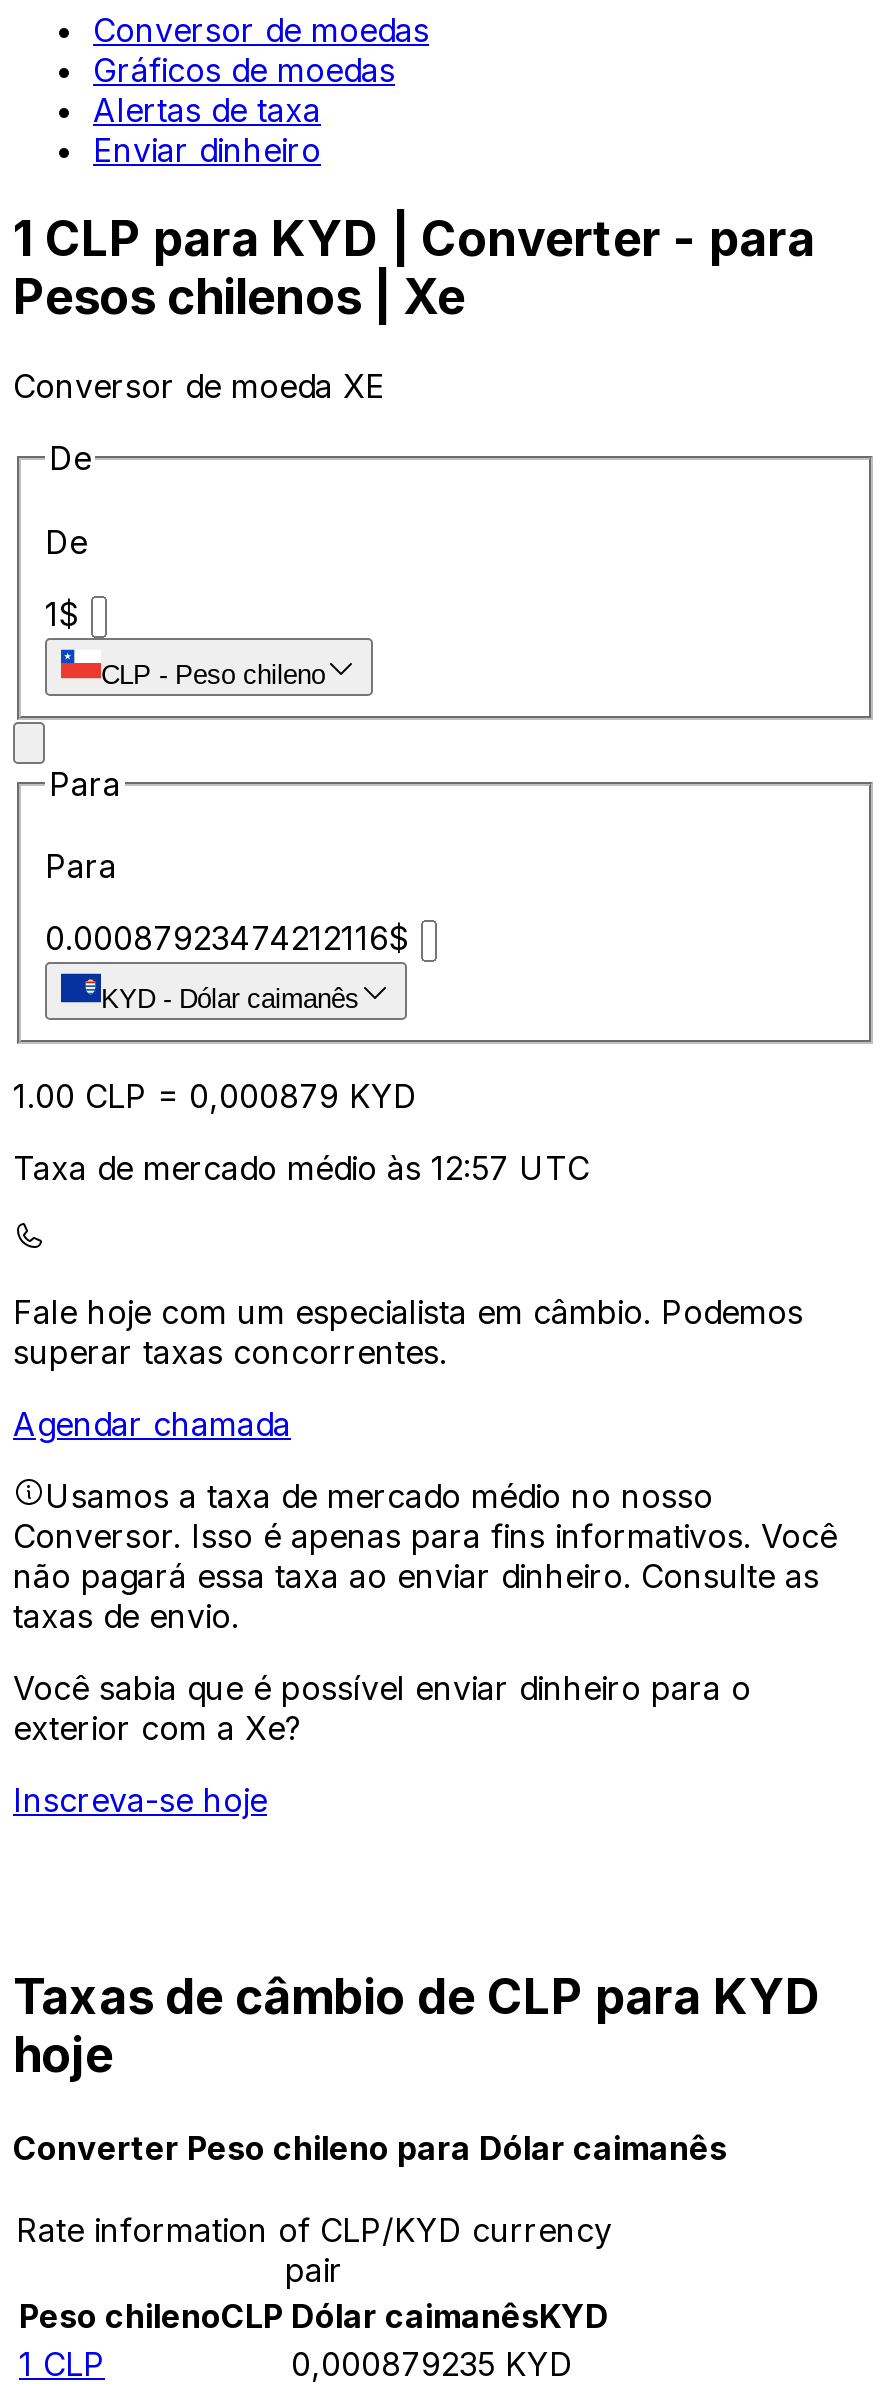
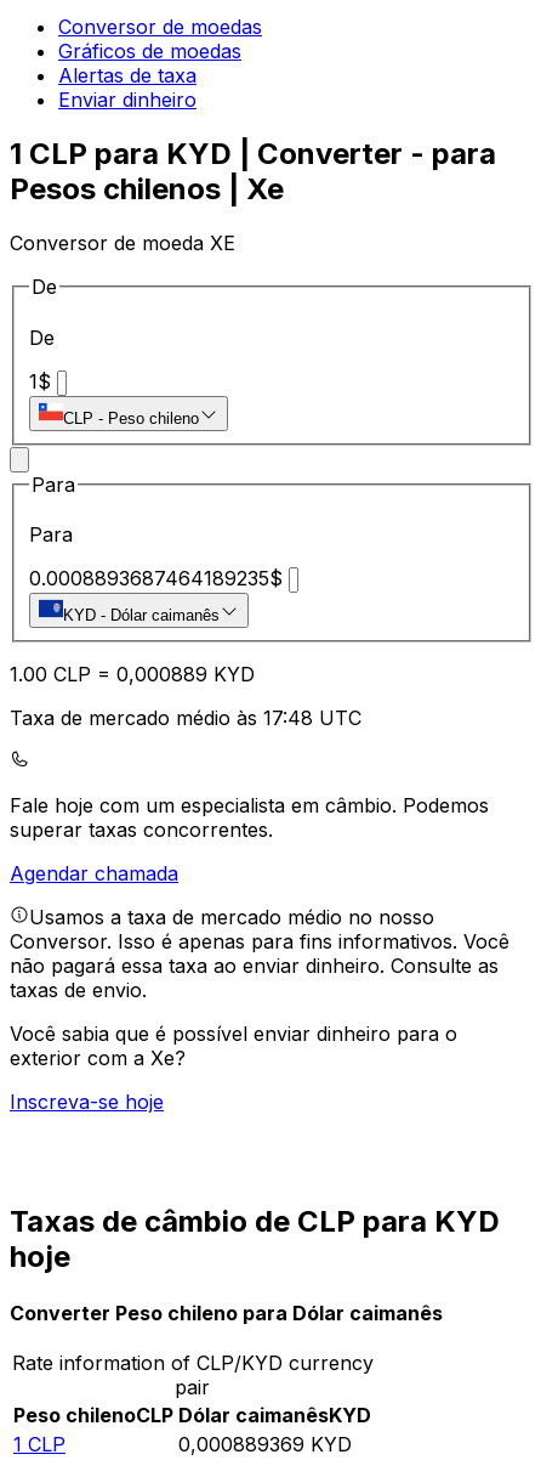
- 0.00087923474212116$
+ 0.0008893687464189235$

- 1.00 CLP = 0,000879 KYD
+ 1.00 CLP = 0,000889 KYD

- Taxa de mercado médio às 12:57 UTC
+ Taxa de mercado médio às 17:48 UTC

- 0,000879235 KYD
+ 0,000889369 KYD
